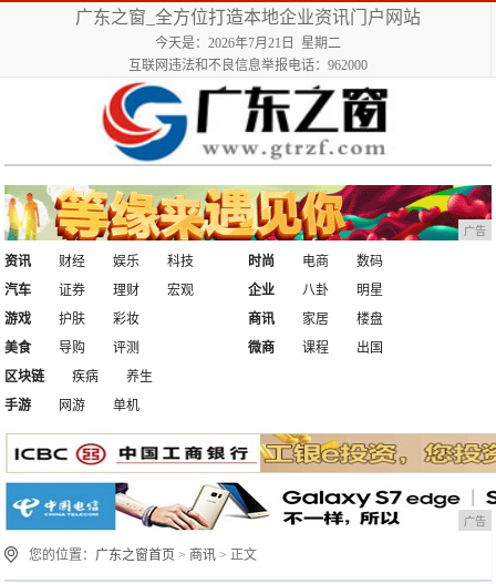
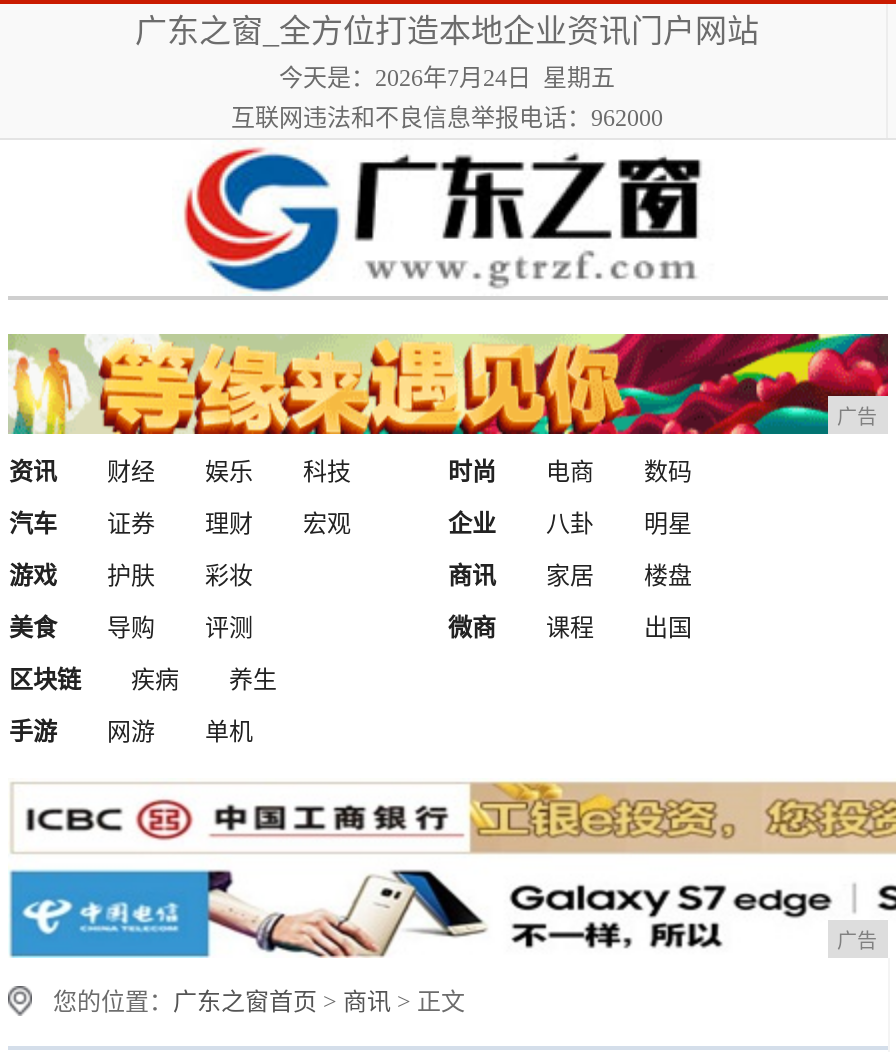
- 今天是：2026年7月21日 星期二
+ 今天是：2026年7月24日 星期五
